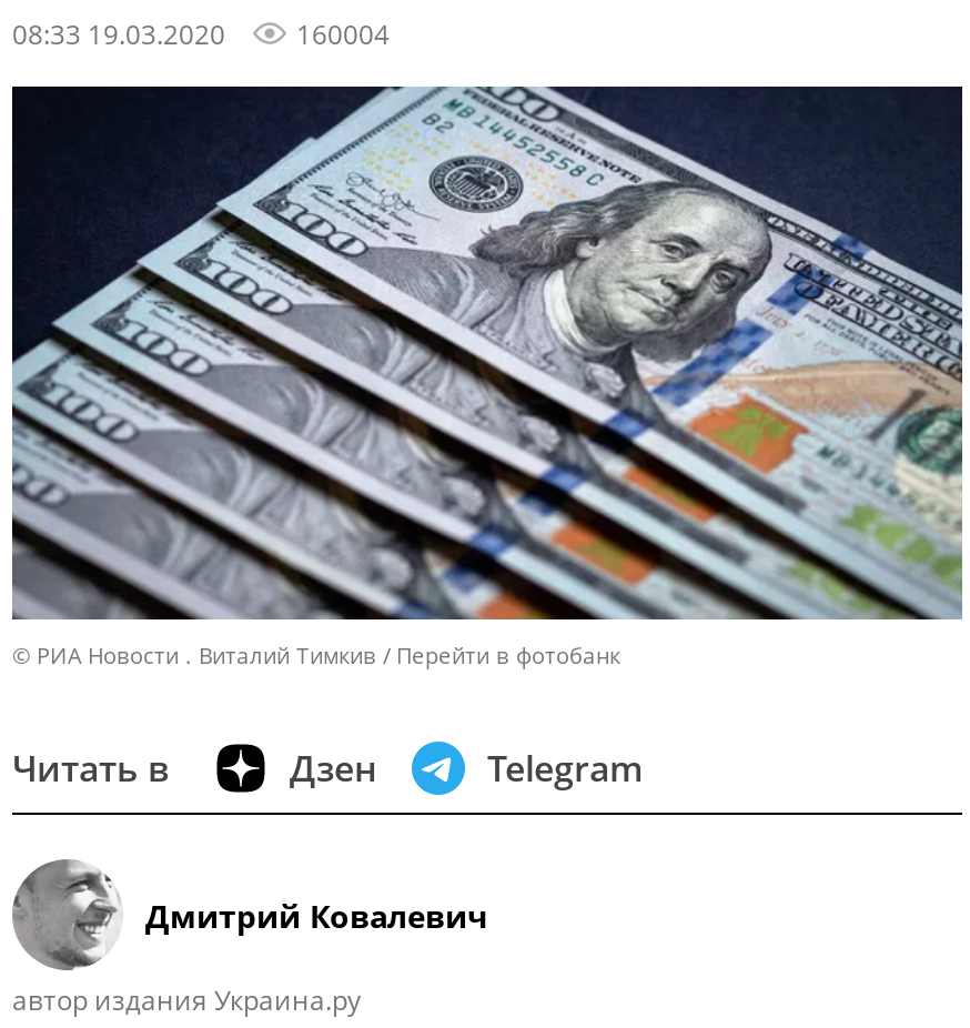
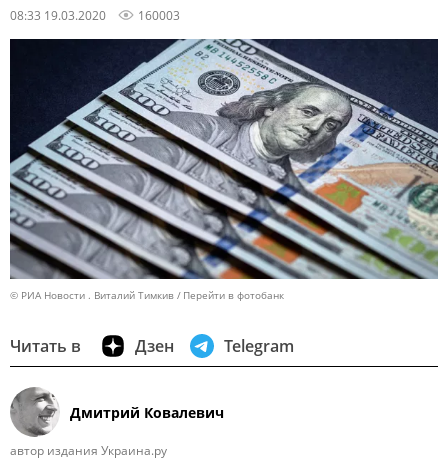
- 08:33 19.03.2020 160004
+ 08:33 19.03.2020 160003
